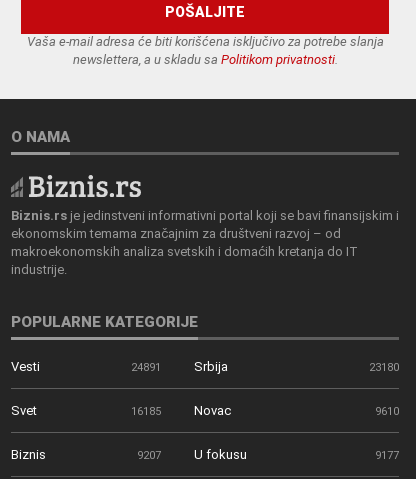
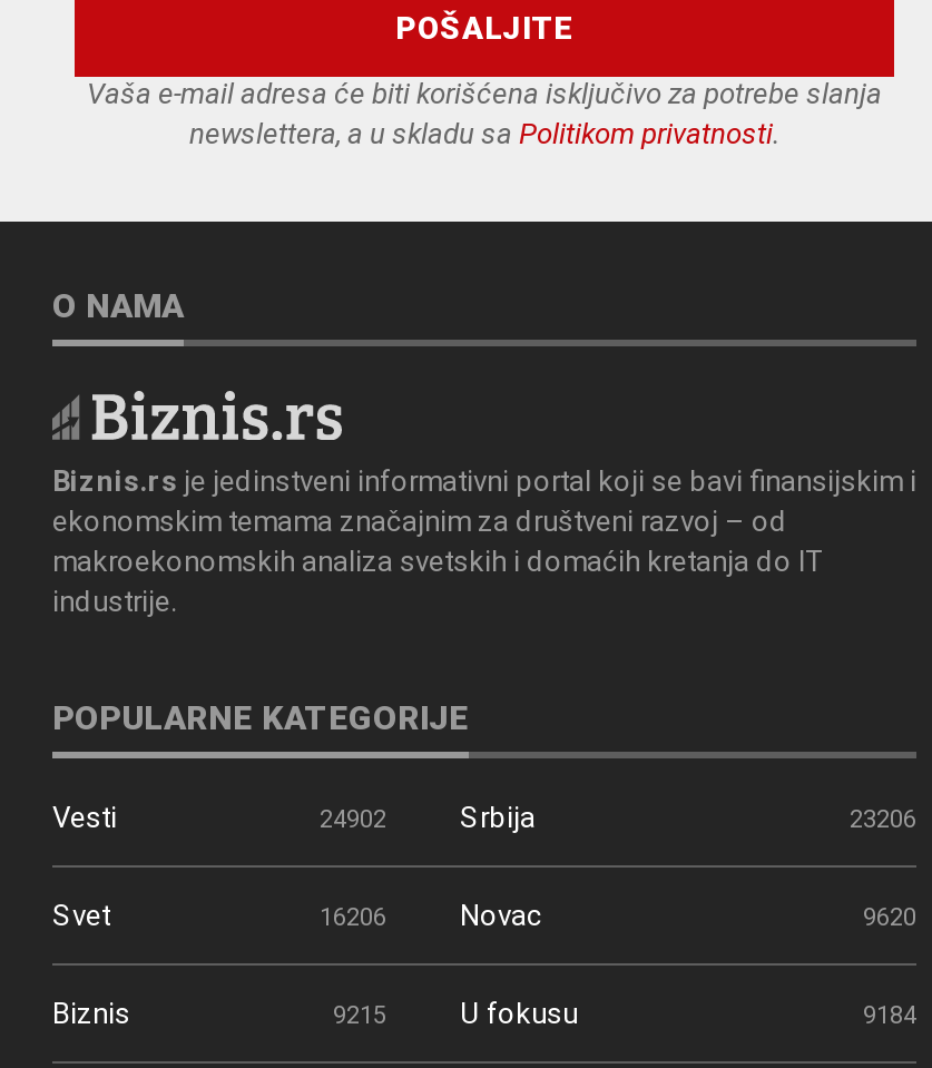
- 24891
+ 24902

- 23180
+ 23206

- 16185
+ 16206

- 9610
+ 9620

- 9207
+ 9215

- 9177
+ 9184
